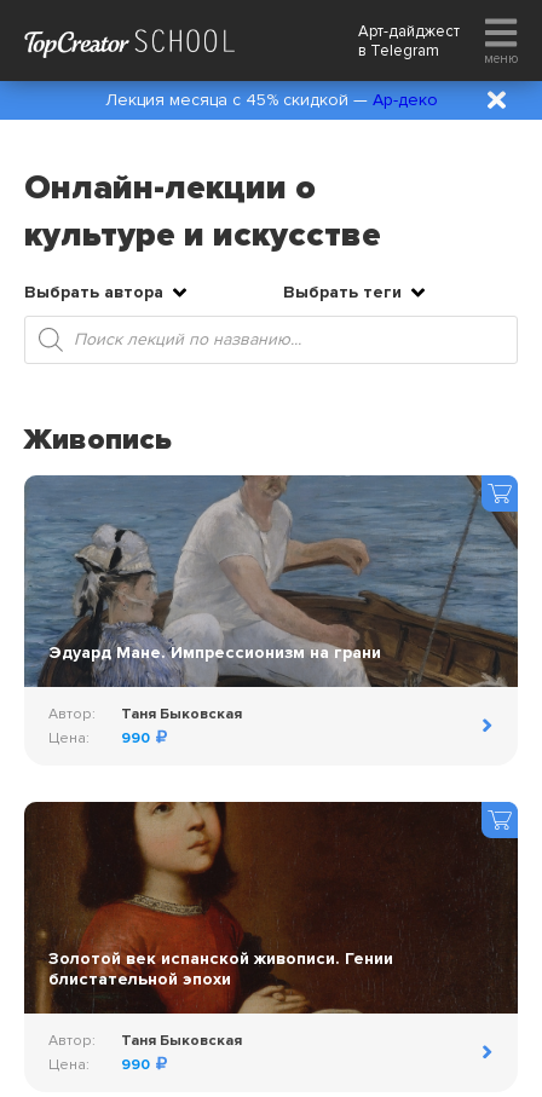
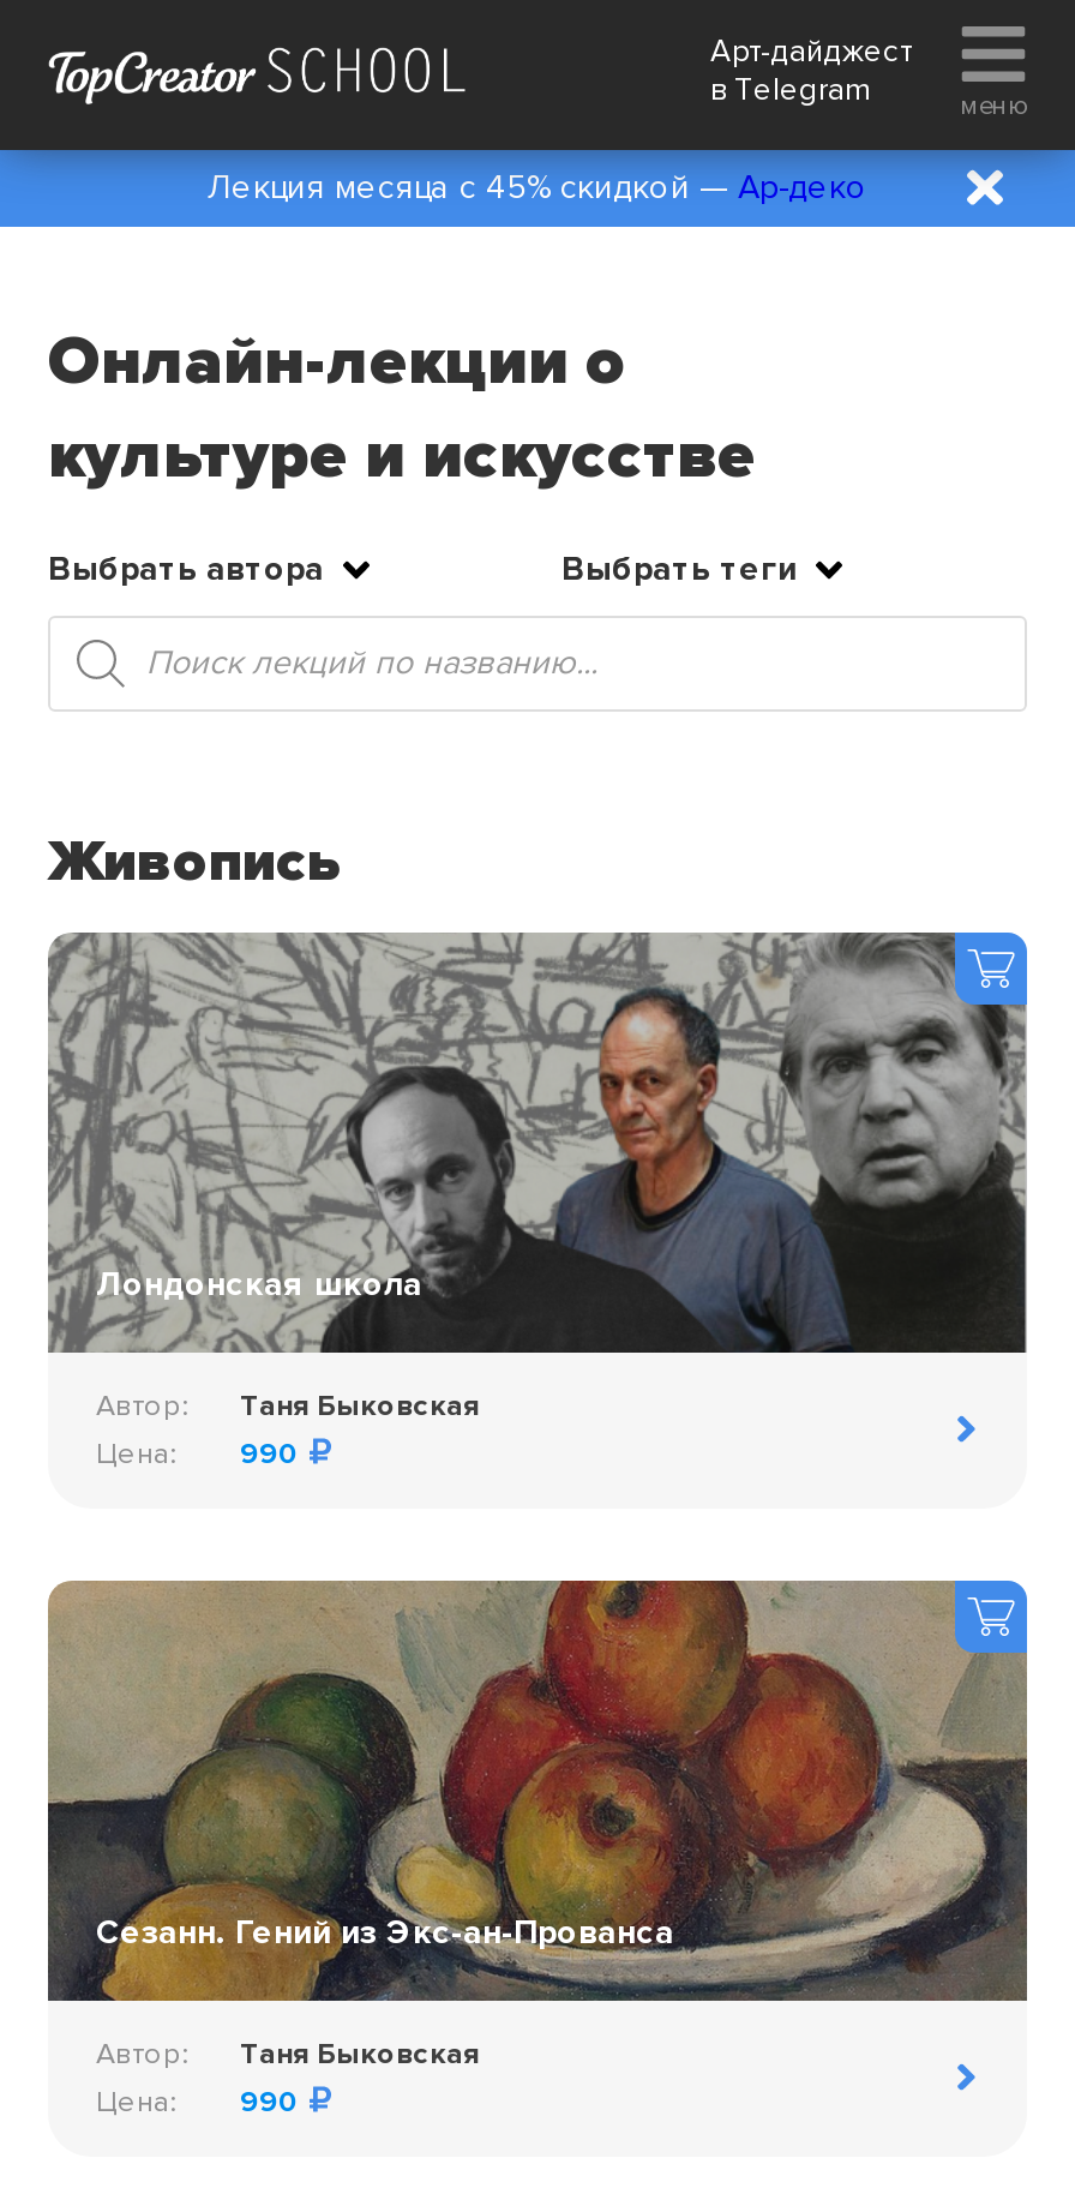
- [image]
- Эдуард Мане. Импрессионизм на грани
+ [image]
+ Лондонская школа

- [image]
- Золотой век испанской живописи. Гении
- блистательной эпохи
+ [image]
+ Сезанн. Гений из Экс-ан-Прованса
